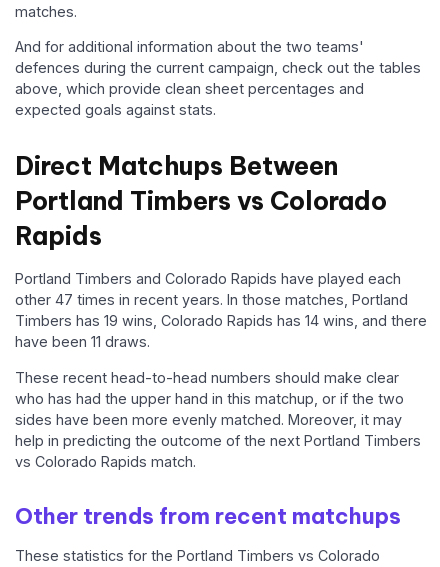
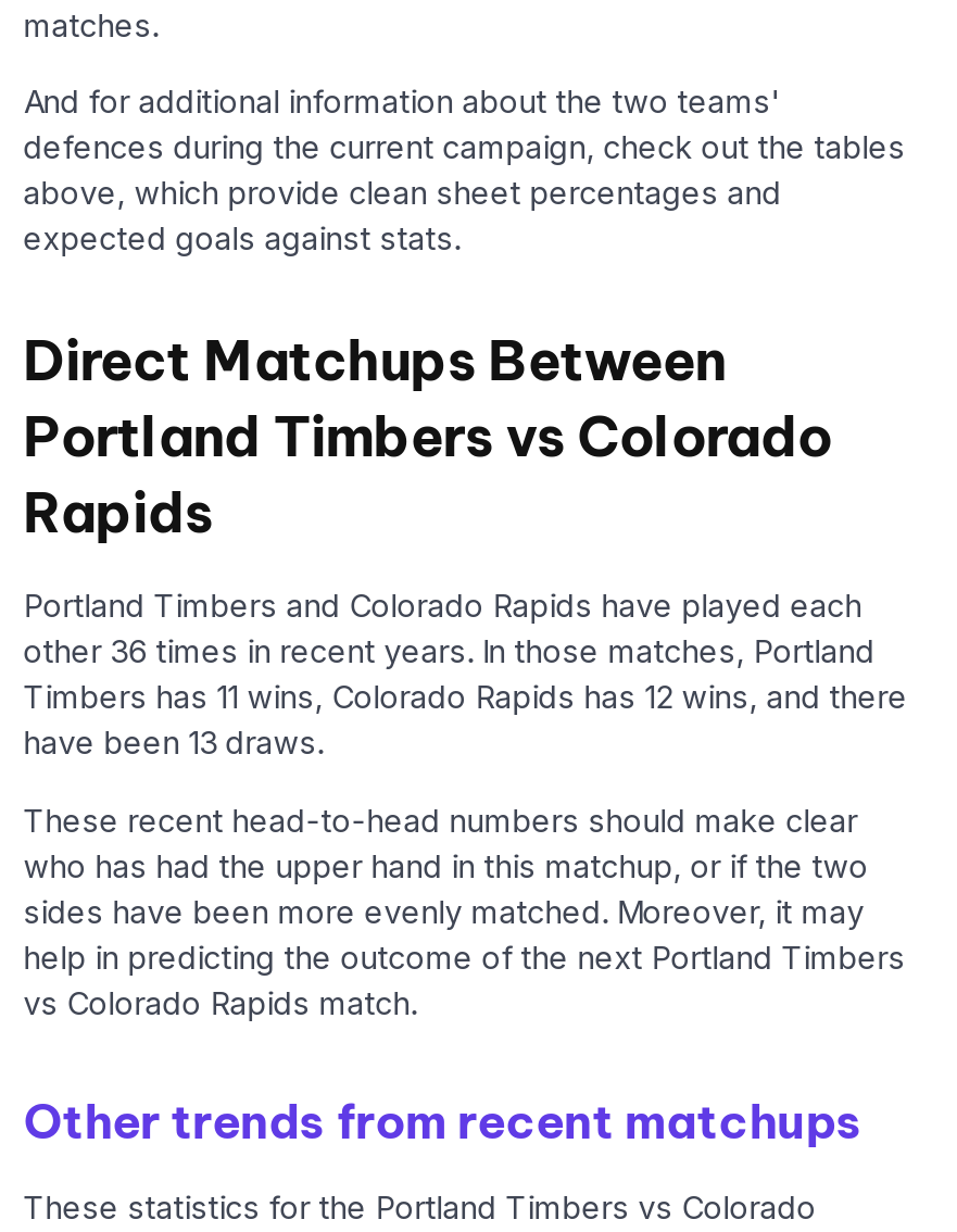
- other 47 times in recent years. In those matches, Portland
+ other 36 times in recent years. In those matches, Portland

- Timbers has 19 wins, Colorado Rapids has 14 wins, and there
+ Timbers has 11 wins, Colorado Rapids has 12 wins, and there

- have been 11 draws.
+ have been 13 draws.
